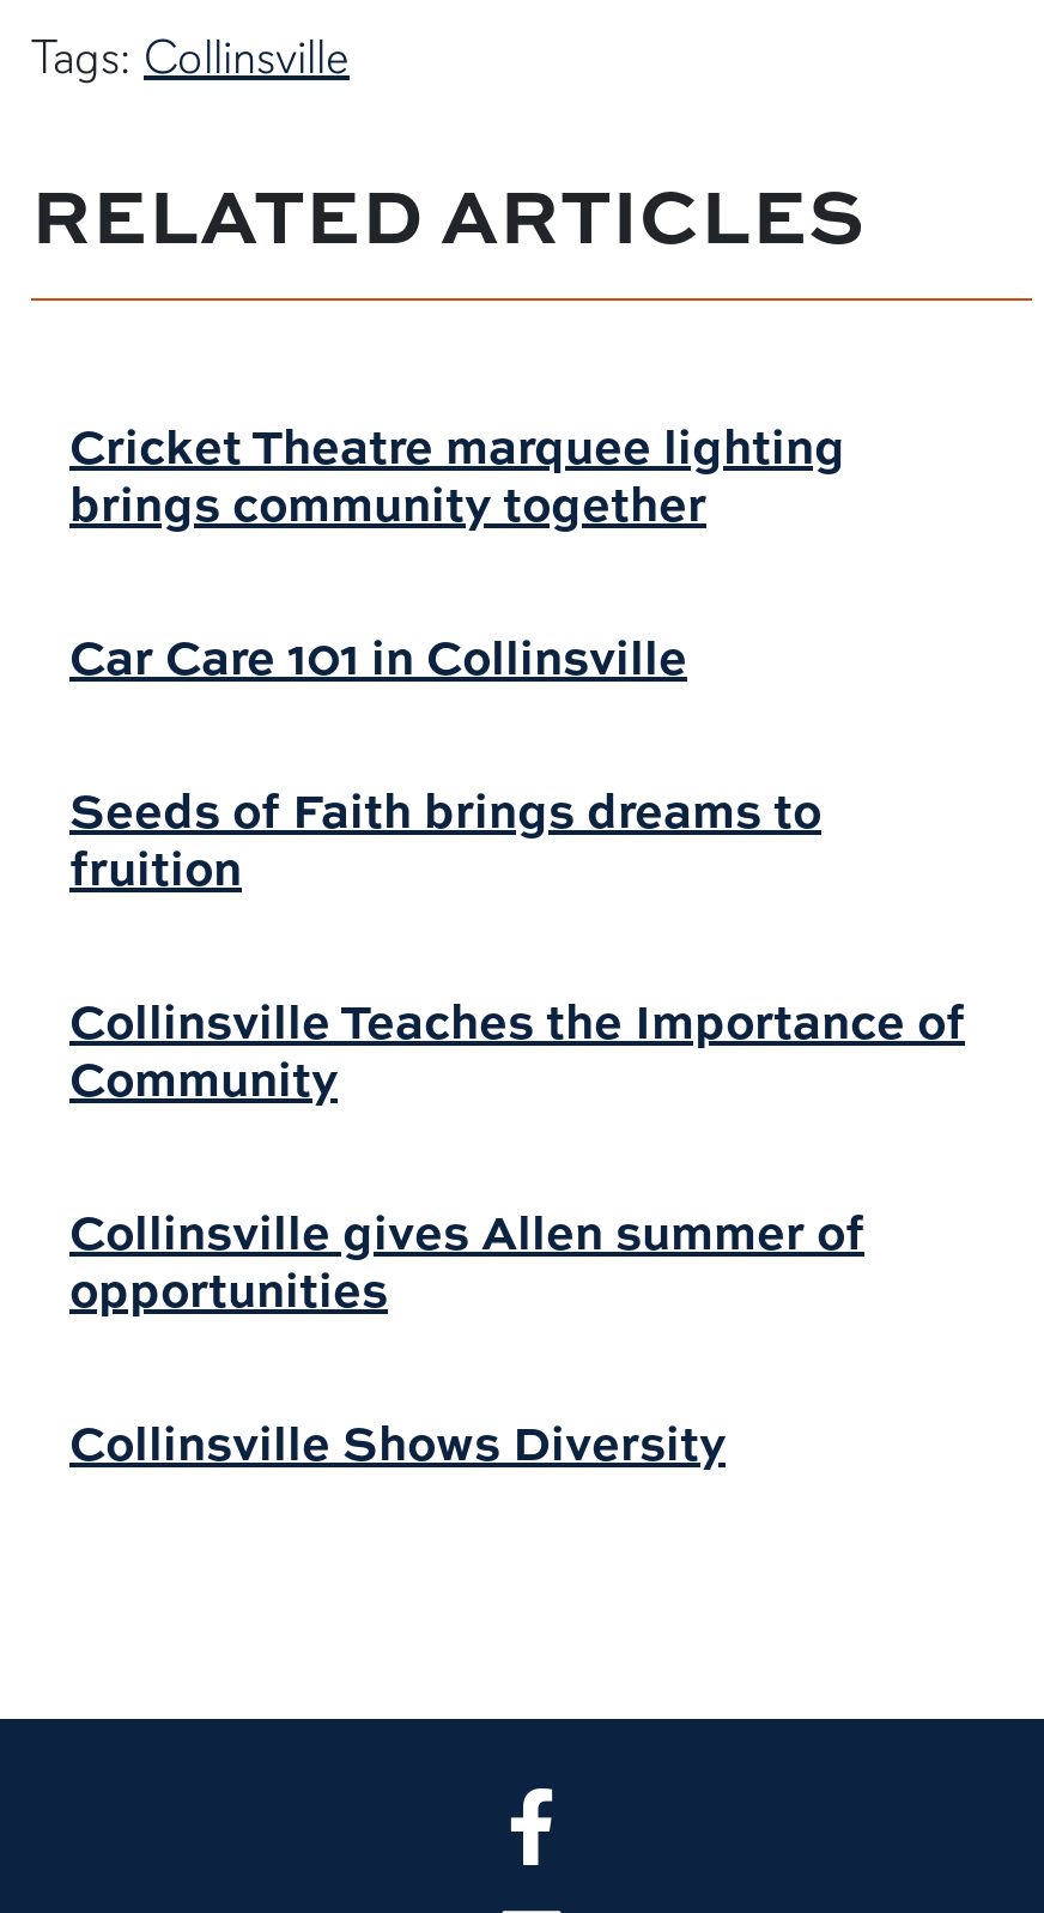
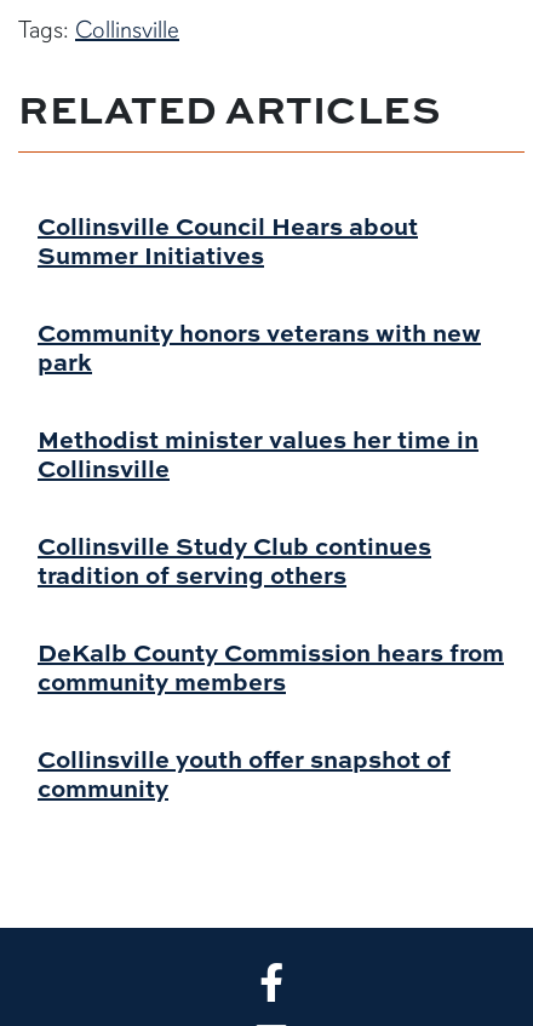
- Cricket Theatre marquee lighting
- brings community together
+ Collinsville Council Hears about
+ Summer Initiatives

- Car Care 101 in Collinsville
+ Community honors veterans with new
+ park

- Seeds of Faith brings dreams to
- fruition
+ Methodist minister values her time in
+ Collinsville

- Collinsville Teaches the Importance of
- Community
+ Collinsville Study Club continues
+ tradition of serving others

- Collinsville gives Allen summer of
- opportunities
+ DeKalb County Commission hears from
+ community members

- Collinsville Shows Diversity
+ Collinsville youth offer snapshot of
+ community
